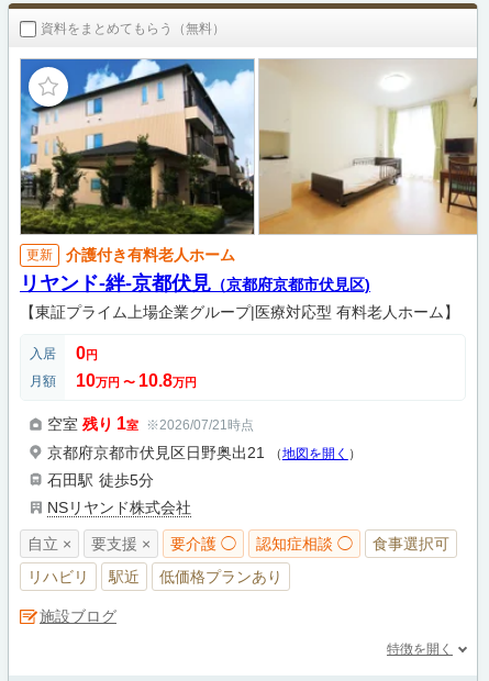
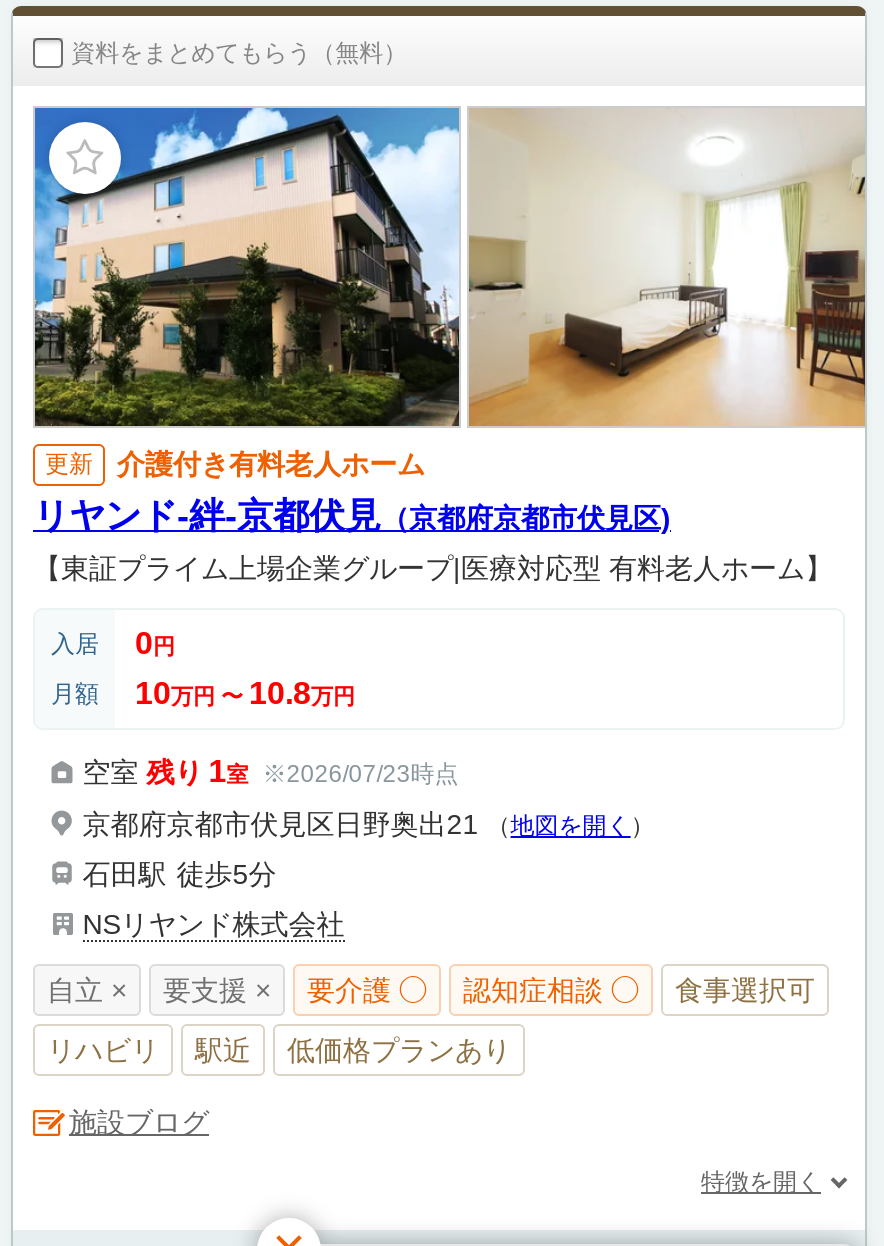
- 空室残り 1室 ※2026/07/21時点
+ 空室残り 1室 ※2026/07/23時点
